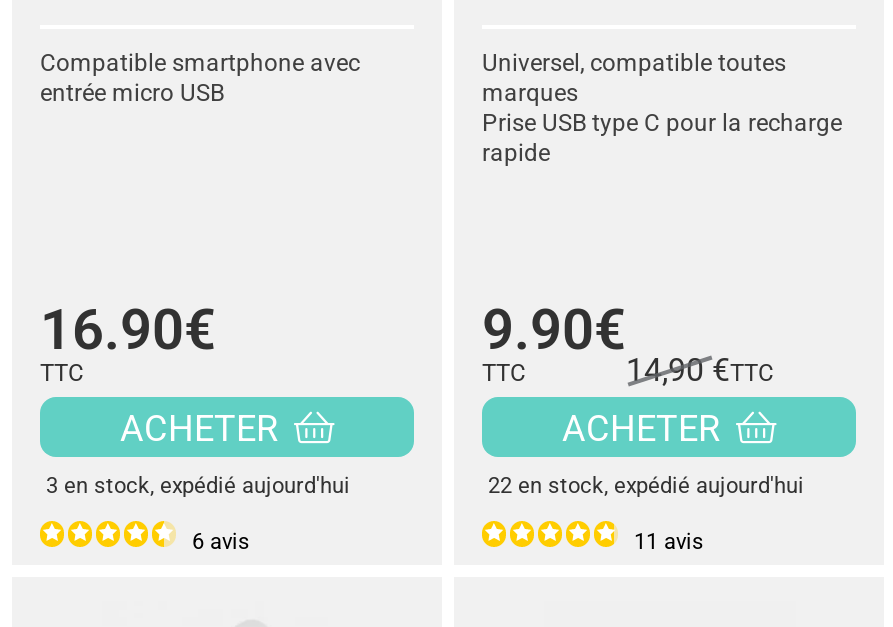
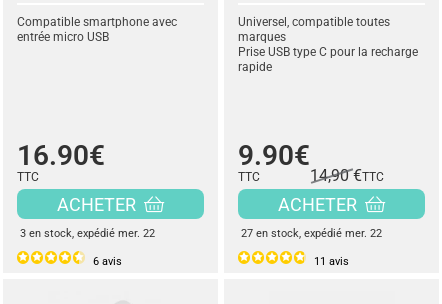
- 3 en stock, expédié aujourd'hui
+ 3 en stock, expédié mer. 22

- 22 en stock, expédié aujourd'hui
+ 27 en stock, expédié mer. 22
